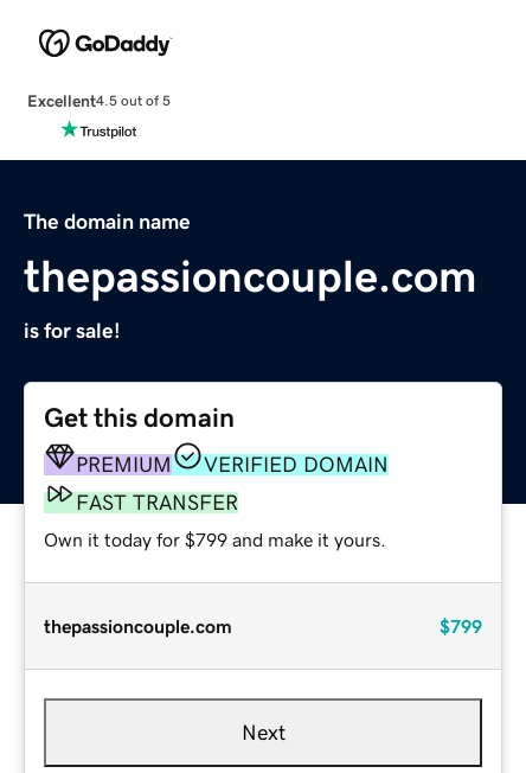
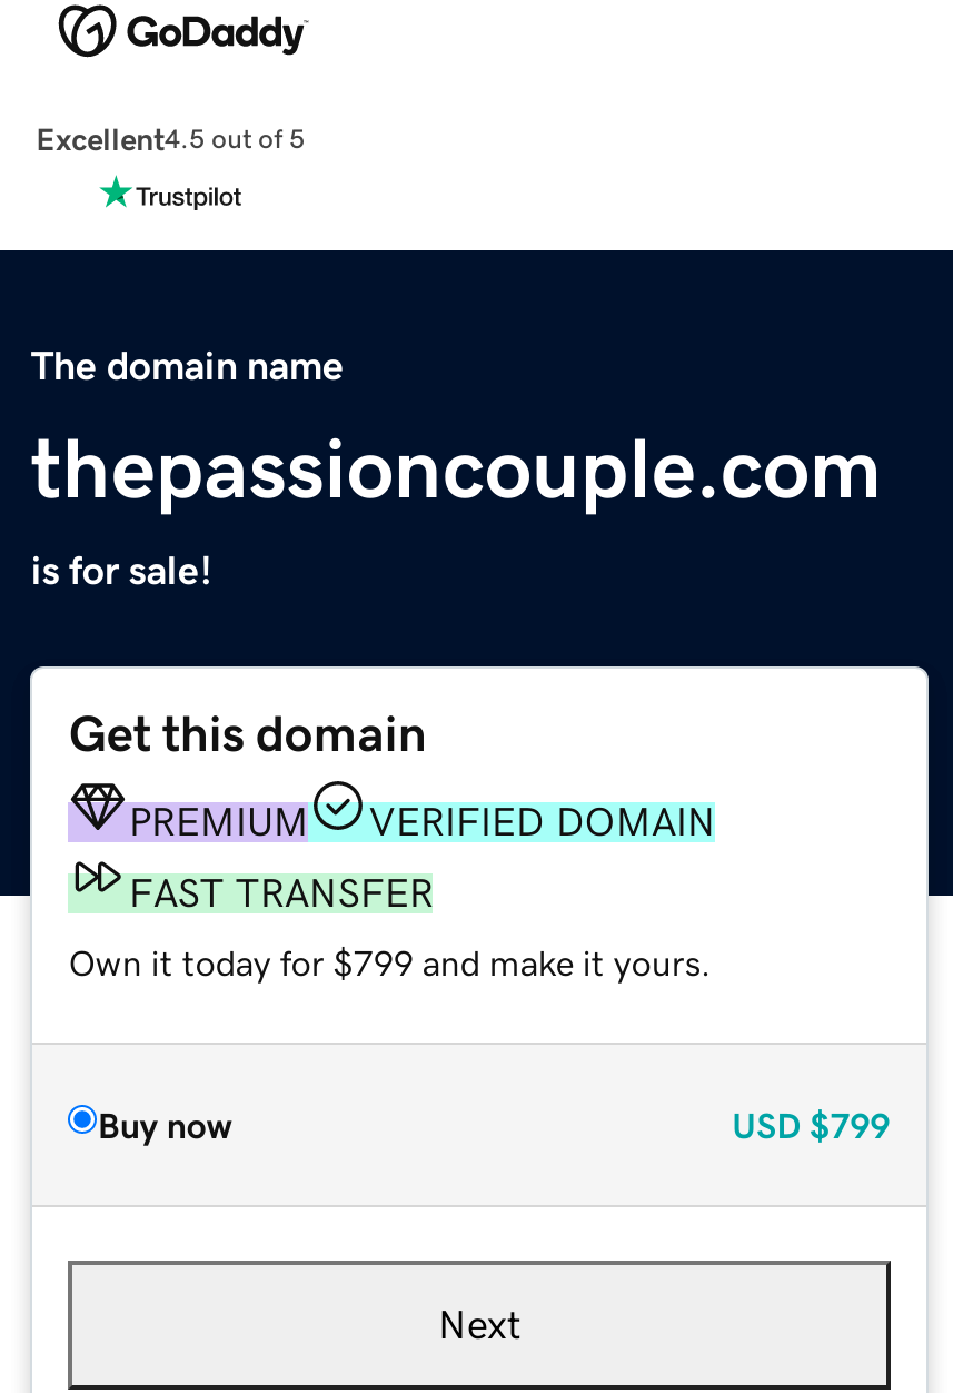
- thepassioncouple.com
- $799
+ Buy now
+ USD $799
